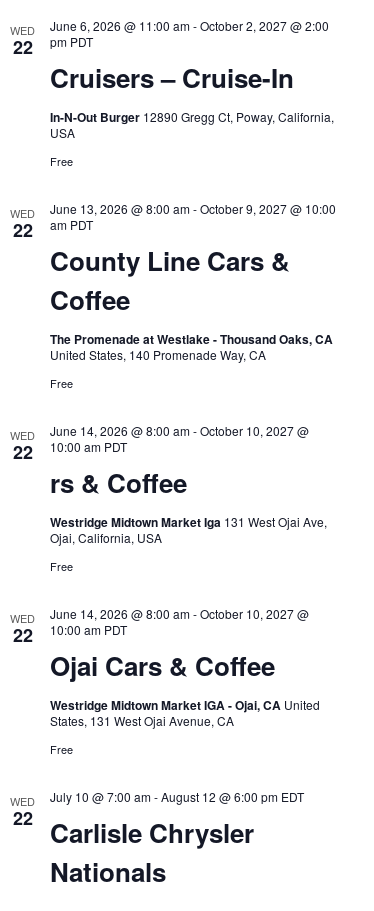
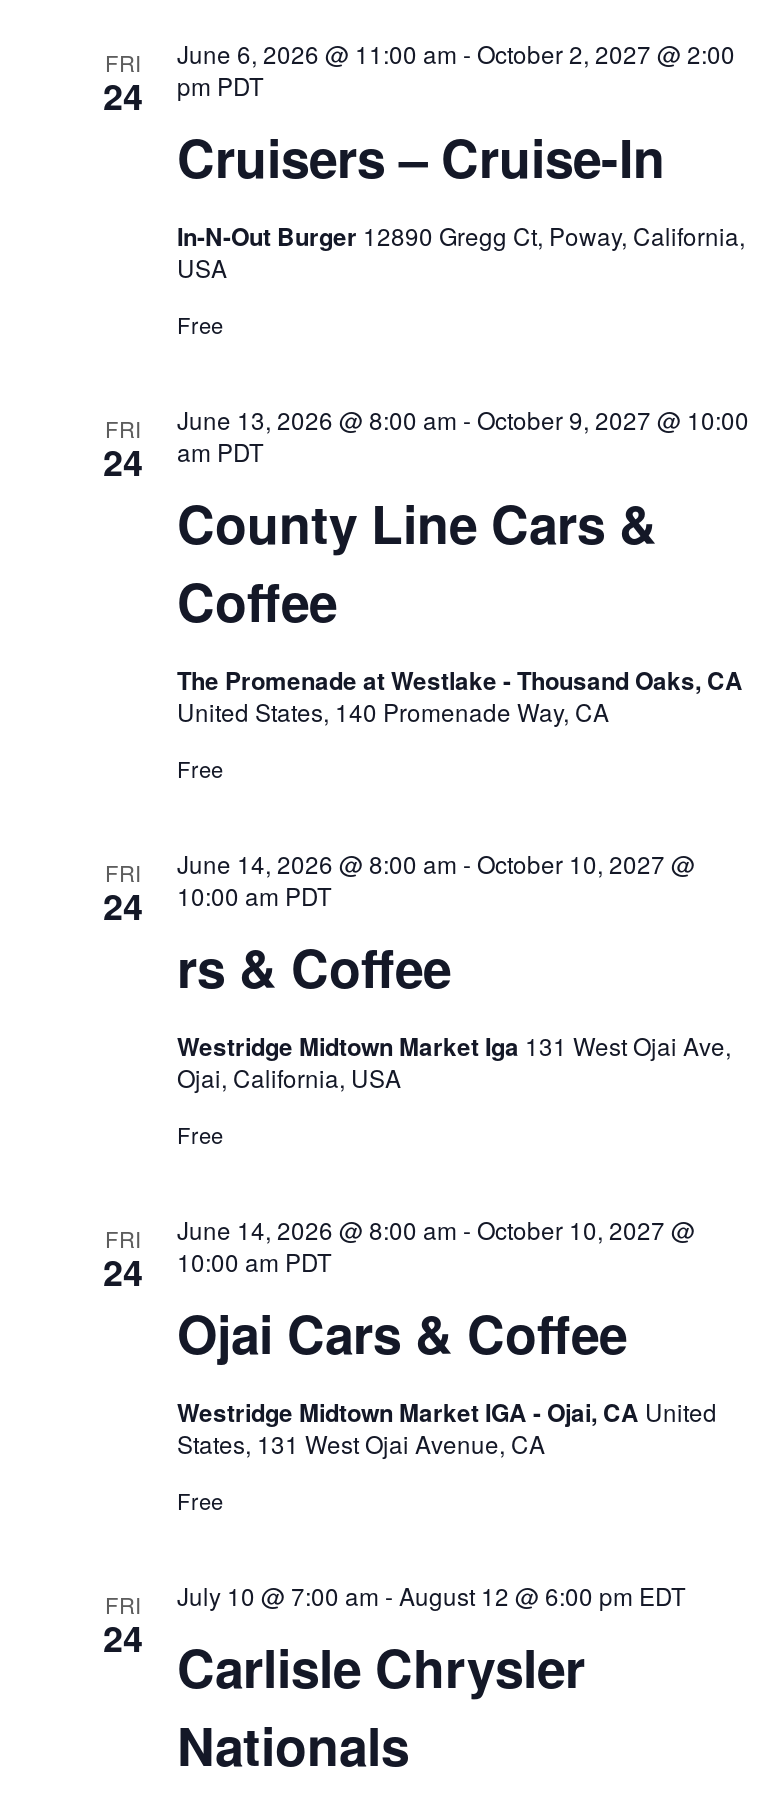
- WED
- 22
+ FRI
+ 24

- WED
- 22
+ FRI
+ 24

- WED
- 22
+ FRI
+ 24

- WED
- 22
+ FRI
+ 24

- WED
- 22
+ FRI
+ 24
